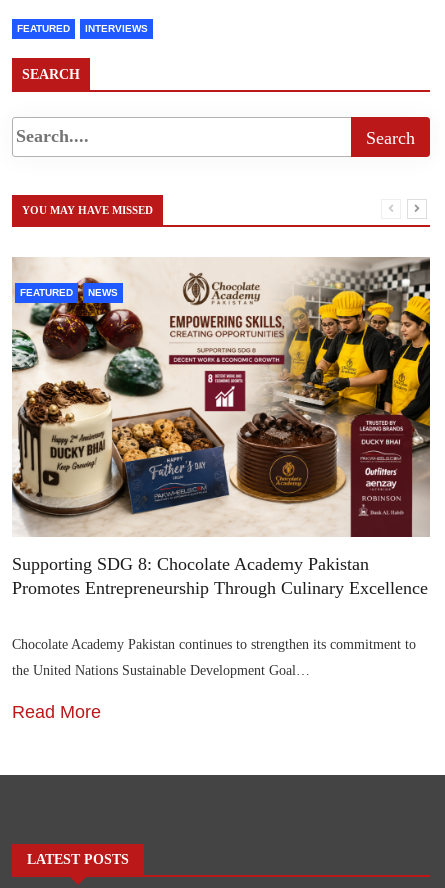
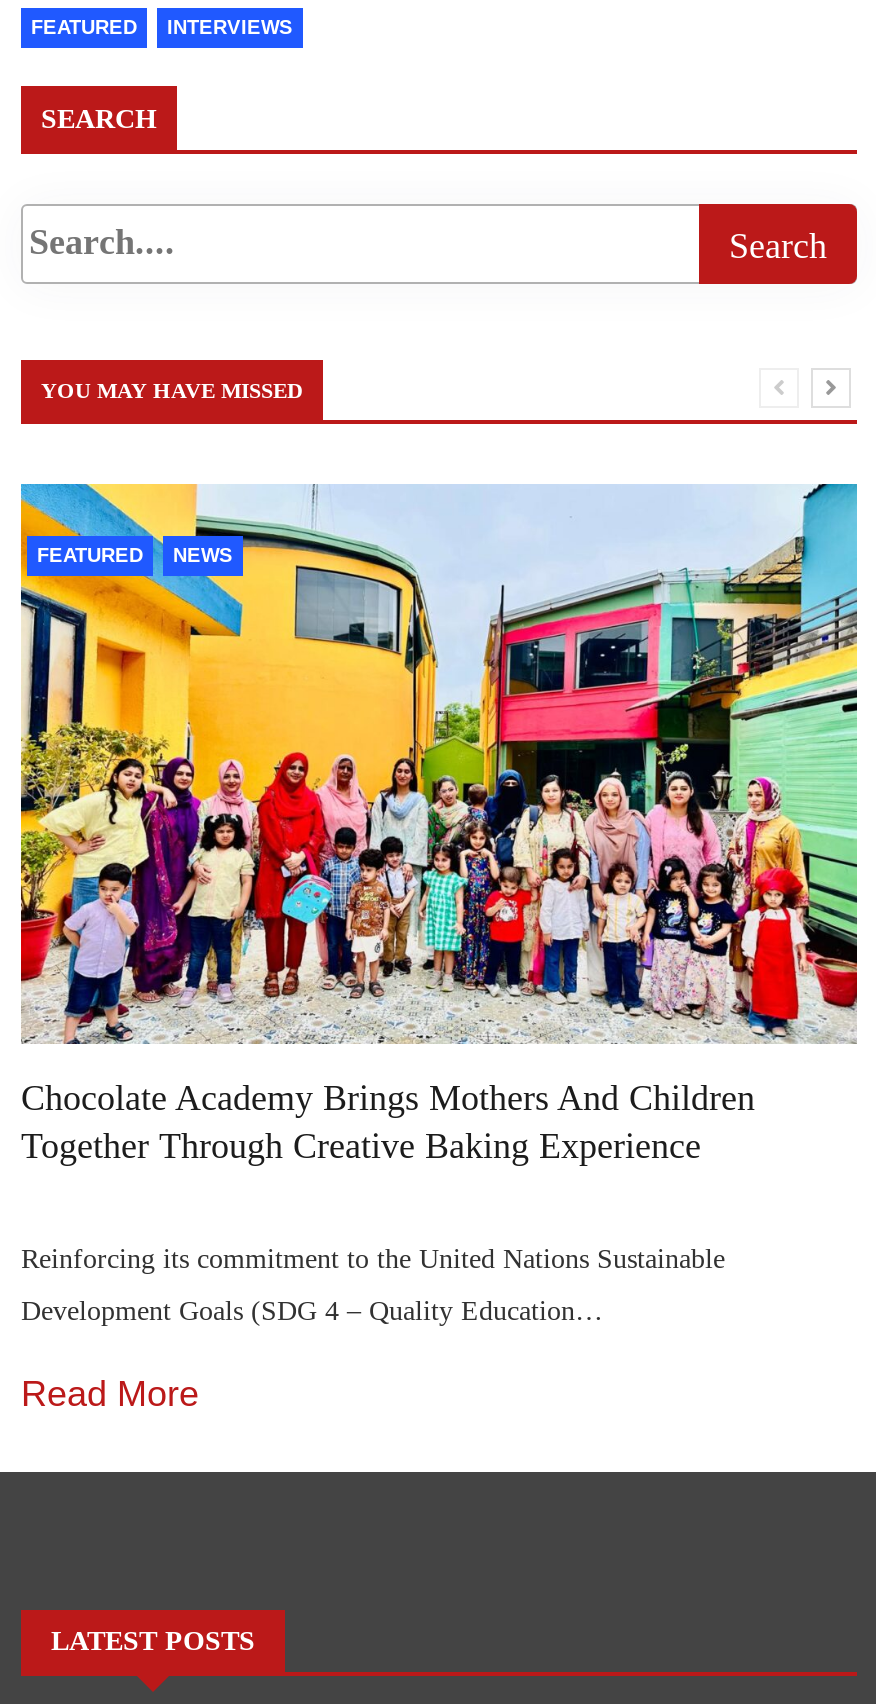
- [image]
- Supporting SDG 8: Chocolate Academy Pakistan
- Promotes Entrepreneurship Through Culinary Excellence
+ [image]
+ Chocolate Academy Brings Mothers And Children
+ Together Through Creative Baking Experience

- Chocolate Academy Pakistan continues to strengthen its commitment to
+ Reinforcing its commitment to the United Nations Sustainable

- the United Nations Sustainable Development Goal…
+ Development Goals (SDG 4 – Quality Education…
